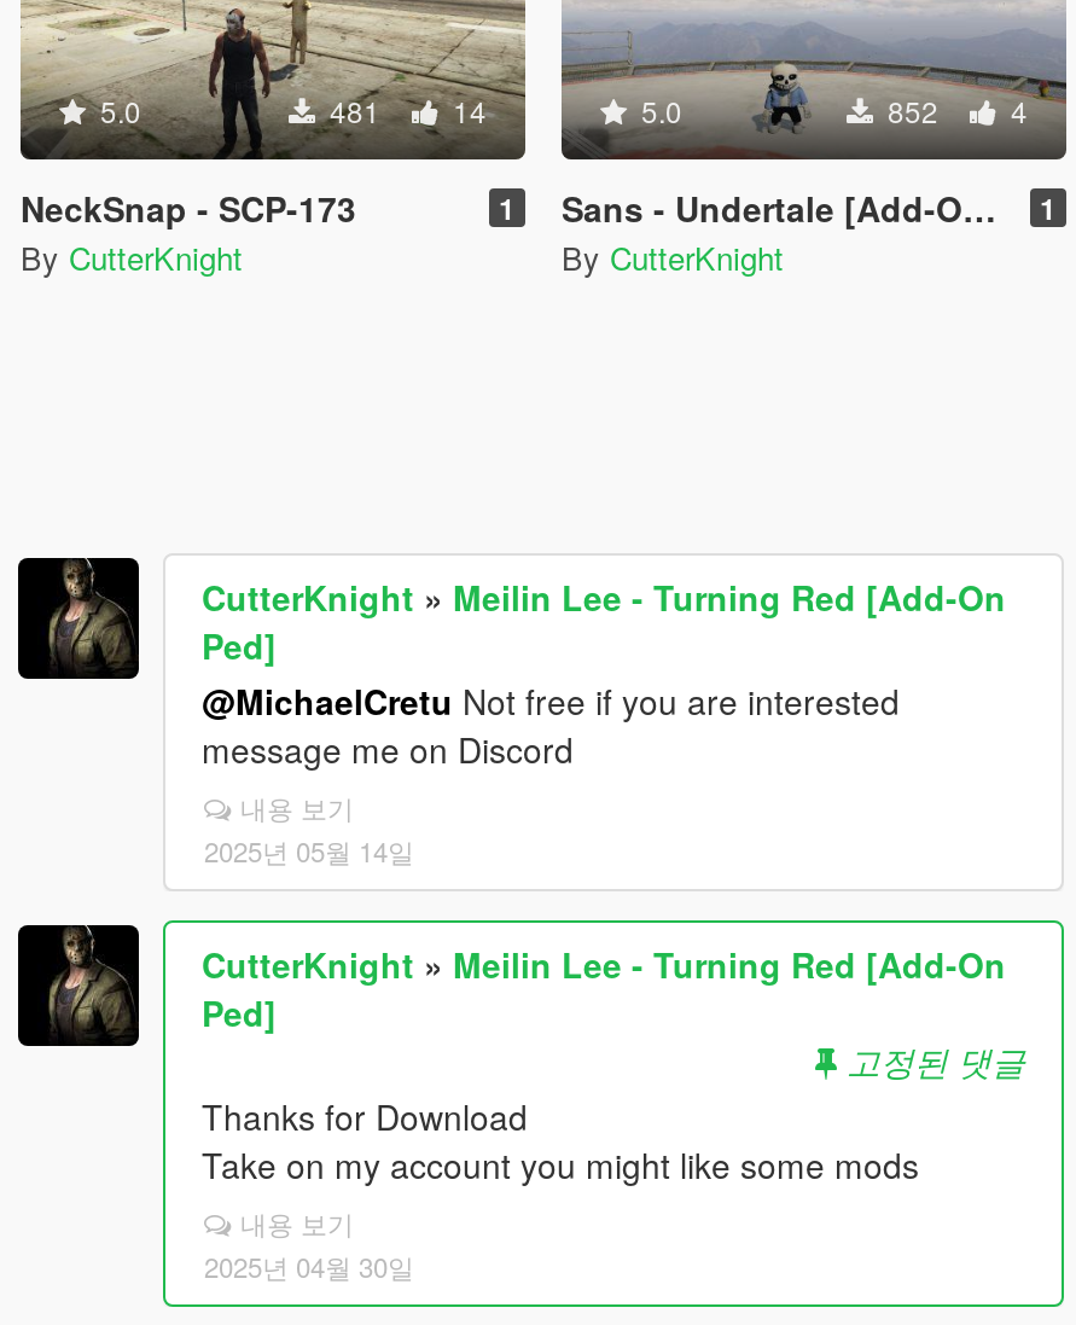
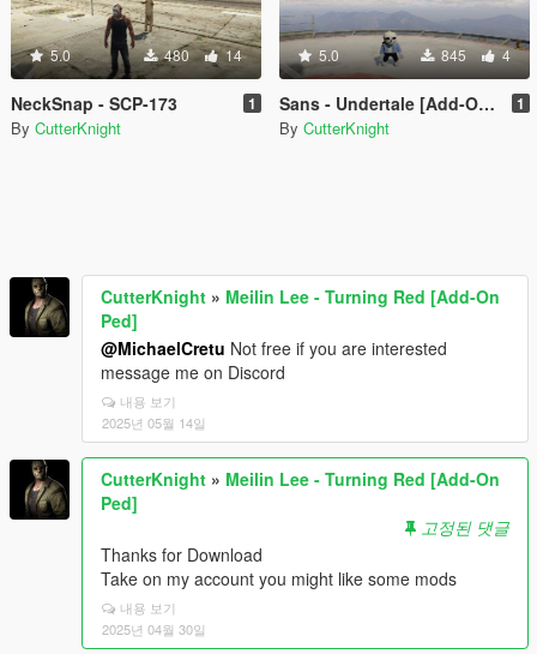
- 481 14
+ 480 14

- 852 4
+ 845 4
